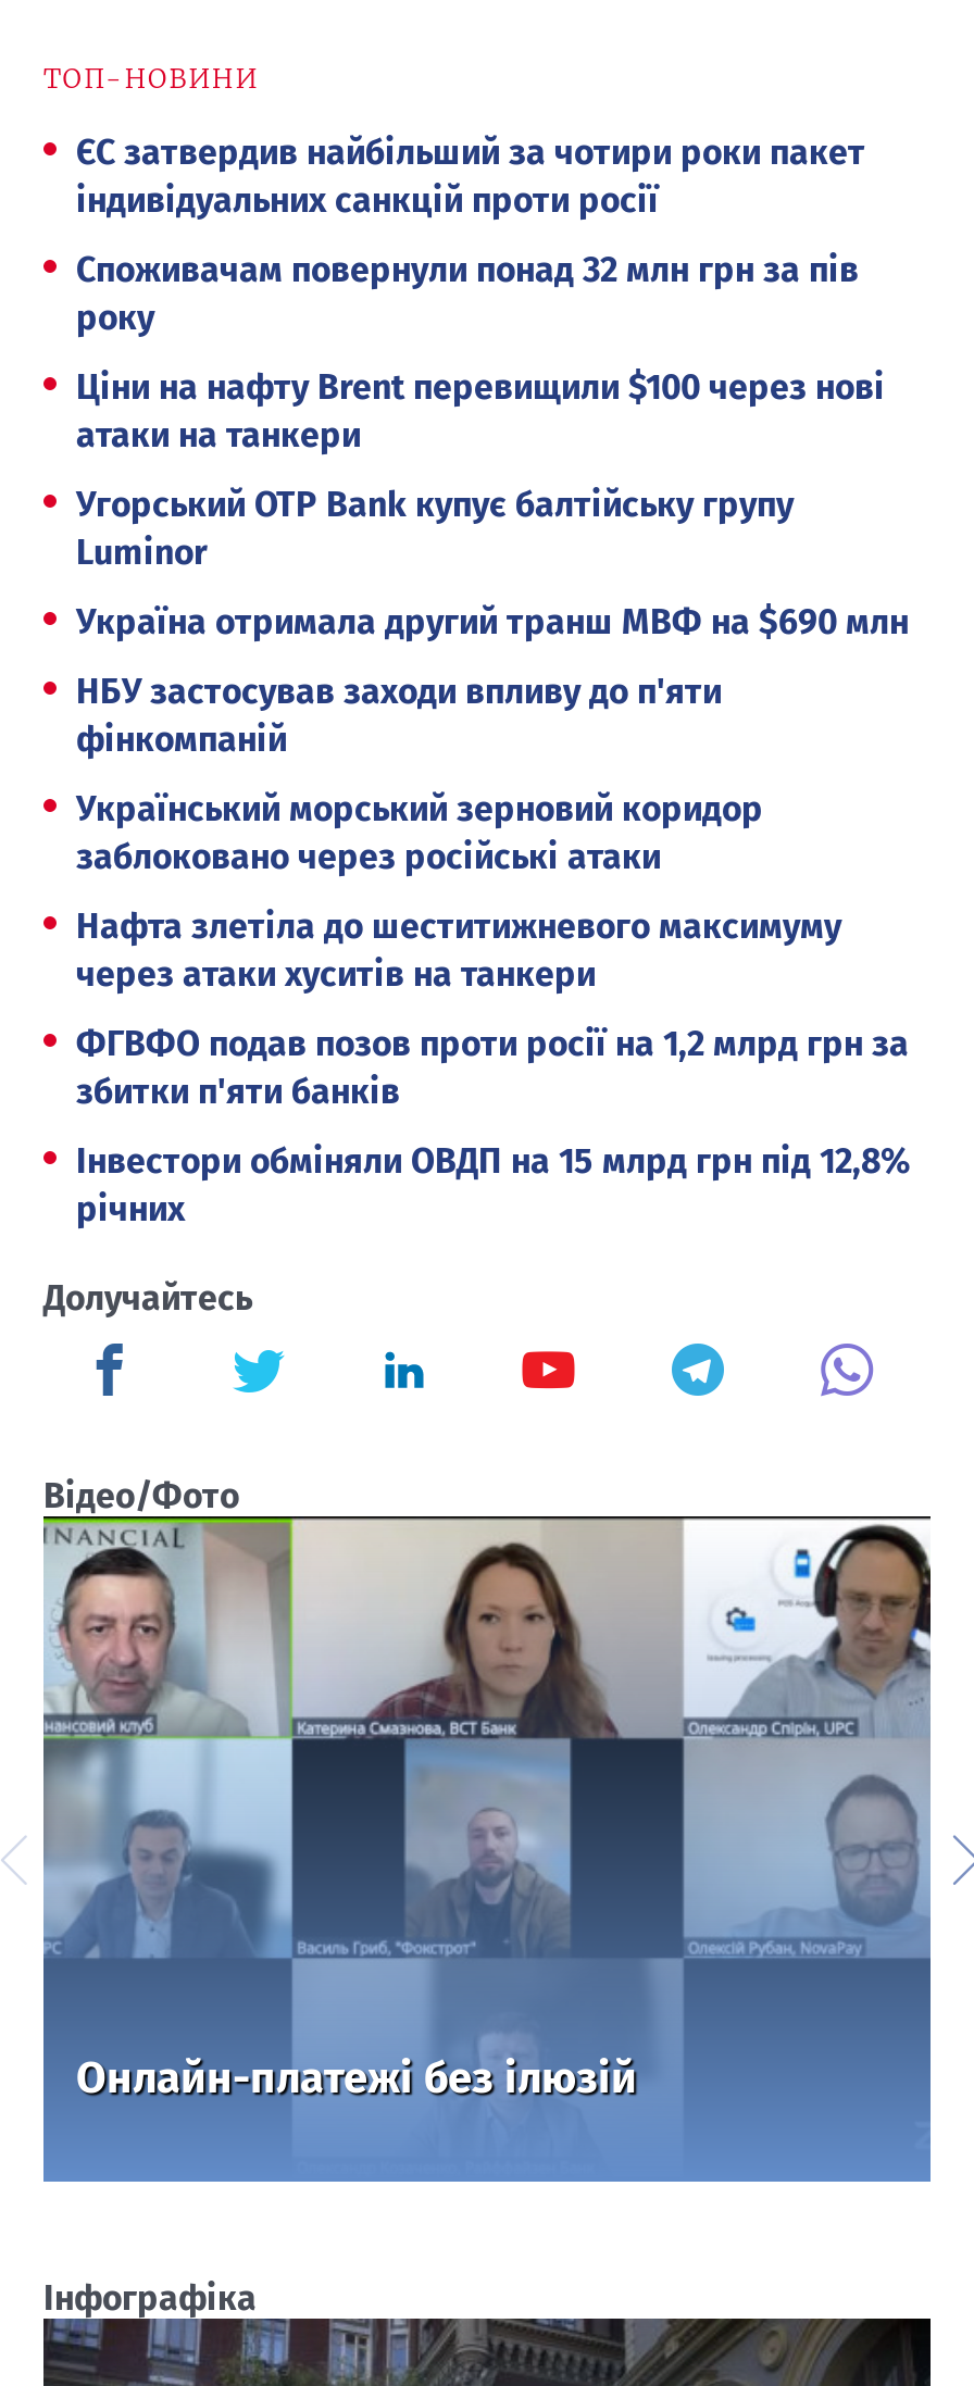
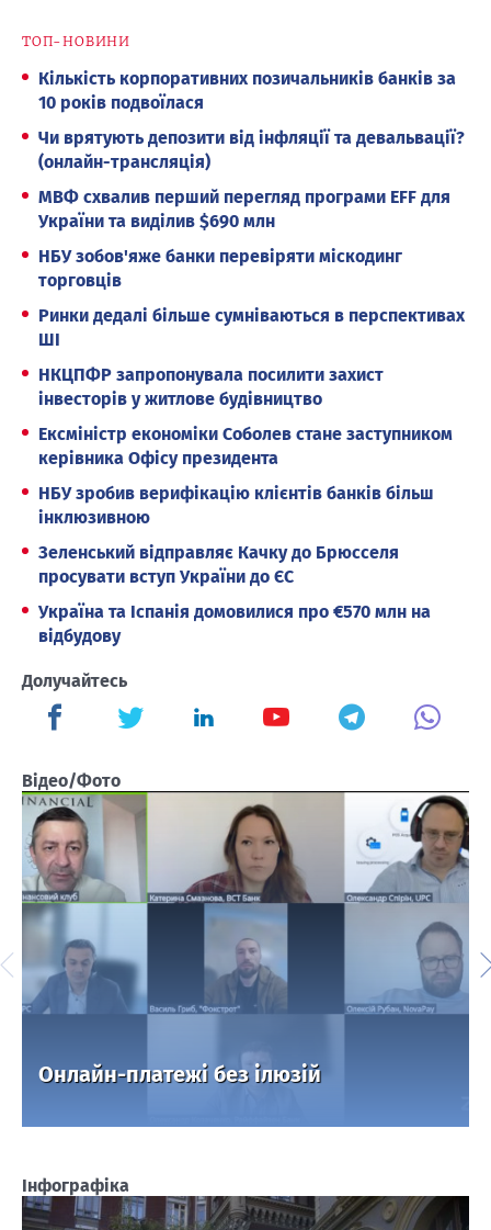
- ЄС затвердив найбільший за чотири роки пакет
- індивідуальних санкцій проти росії
+ Кількість корпоративних позичальників банків за
+ 10 років подвоїлася

- Споживачам повернули понад 32 млн грн за пів
- року
+ Чи врятують депозити від інфляції та девальвації?
+ (онлайн-трансляція)

- Ціни на нафту Brent перевищили $100 через нові
- атаки на танкери
+ МВФ схвалив перший перегляд програми EFF для
+ України та виділив $690 млн

- Угорський OTP Bank купує балтійську групу
- Luminor
+ НБУ зобов'яже банки перевіряти міскодинг
+ торговців

- Україна отримала другий транш МВФ на $690 млн
+ Ринки дедалі більше сумніваються в перспективах
+ ШІ

- НБУ застосував заходи впливу до п'яти
- фінкомпаній
+ НКЦПФР запропонувала посилити захист
+ інвесторів у житлове будівництво

- Український морський зерновий коридор
- заблоковано через російські атаки
+ Ексміністр економіки Соболев стане заступником
+ керівника Офісу президента

- Нафта злетіла до шеститижневого максимуму
- через атаки хуситів на танкери
+ НБУ зробив верифікацію клієнтів банків більш
+ інклюзивною

- ФГВФО подав позов проти росії на 1,2 млрд грн за
- збитки п'яти банків
+ Зеленський відправляє Качку до Брюсселя
+ просувати вступ України до ЄС

- Інвестори обміняли ОВДП на 15 млрд грн під 12,8%
- річних
+ Україна та Іспанія домовилися про €570 млн на
+ відбудову
